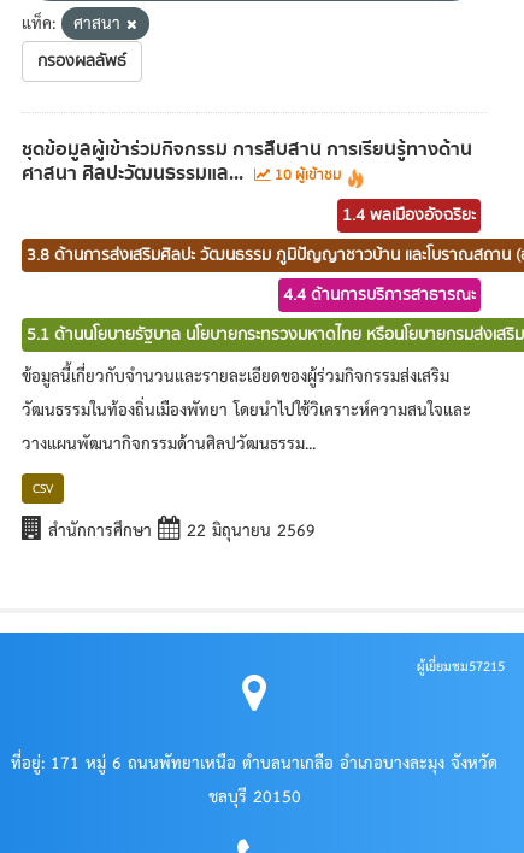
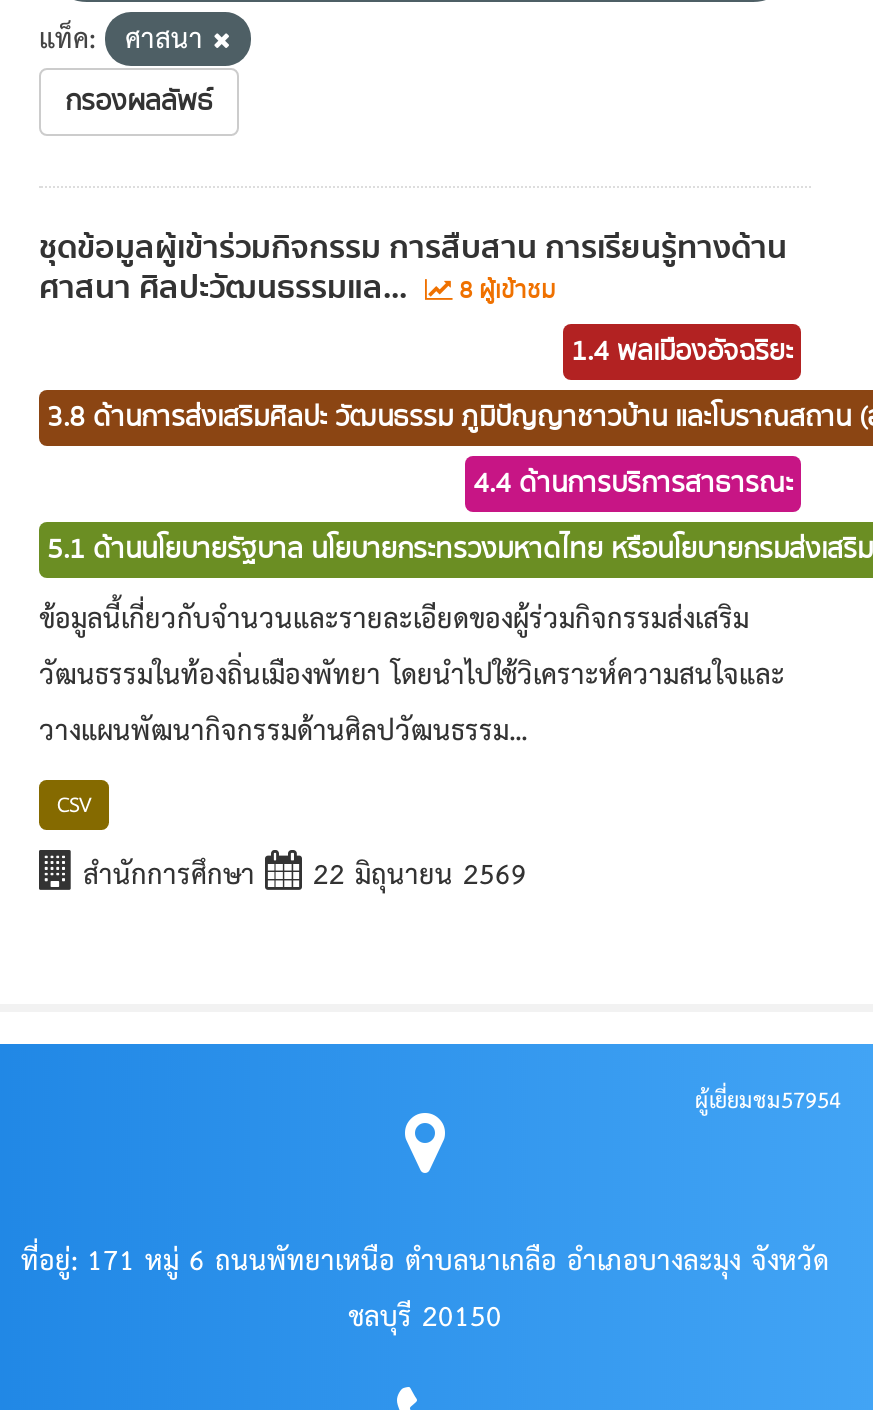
- 10 ผู้เข้าชม
+ 8 ผู้เข้าชม

- ผู้เยี่ยมชม57215
+ ผู้เยี่ยมชม57954
